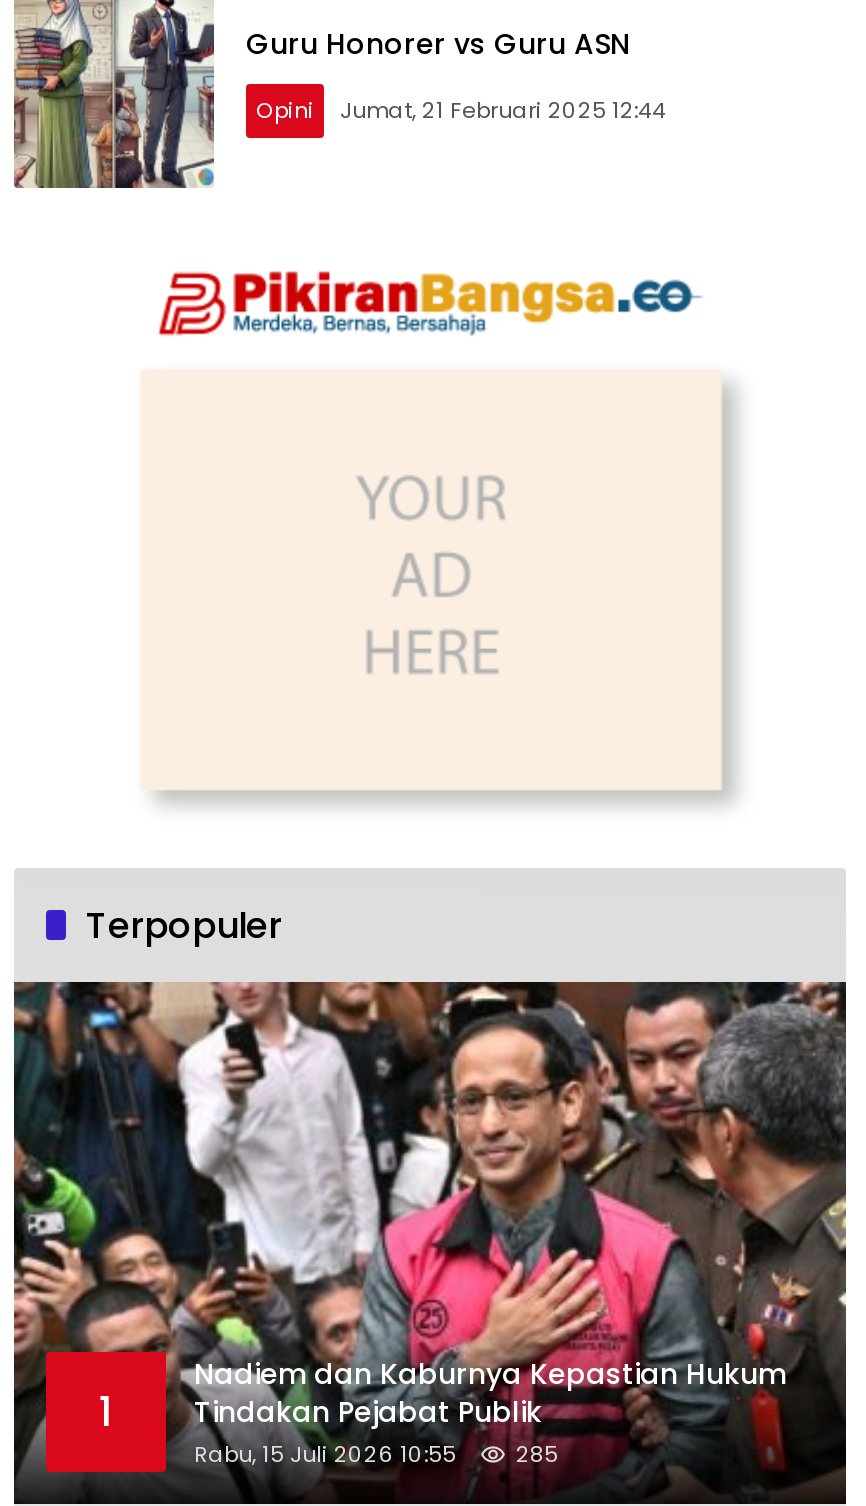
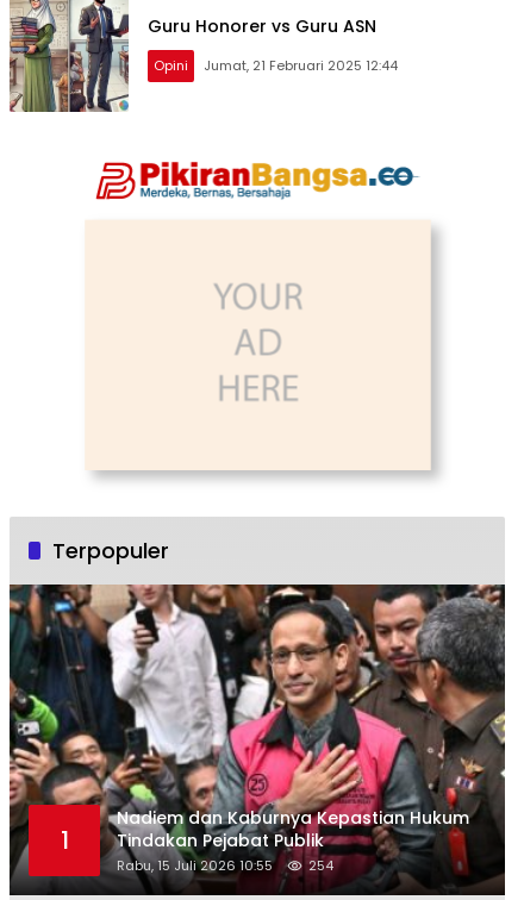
- Rabu, 15 Juli 2026 10:55 285
+ Rabu, 15 Juli 2026 10:55 254
